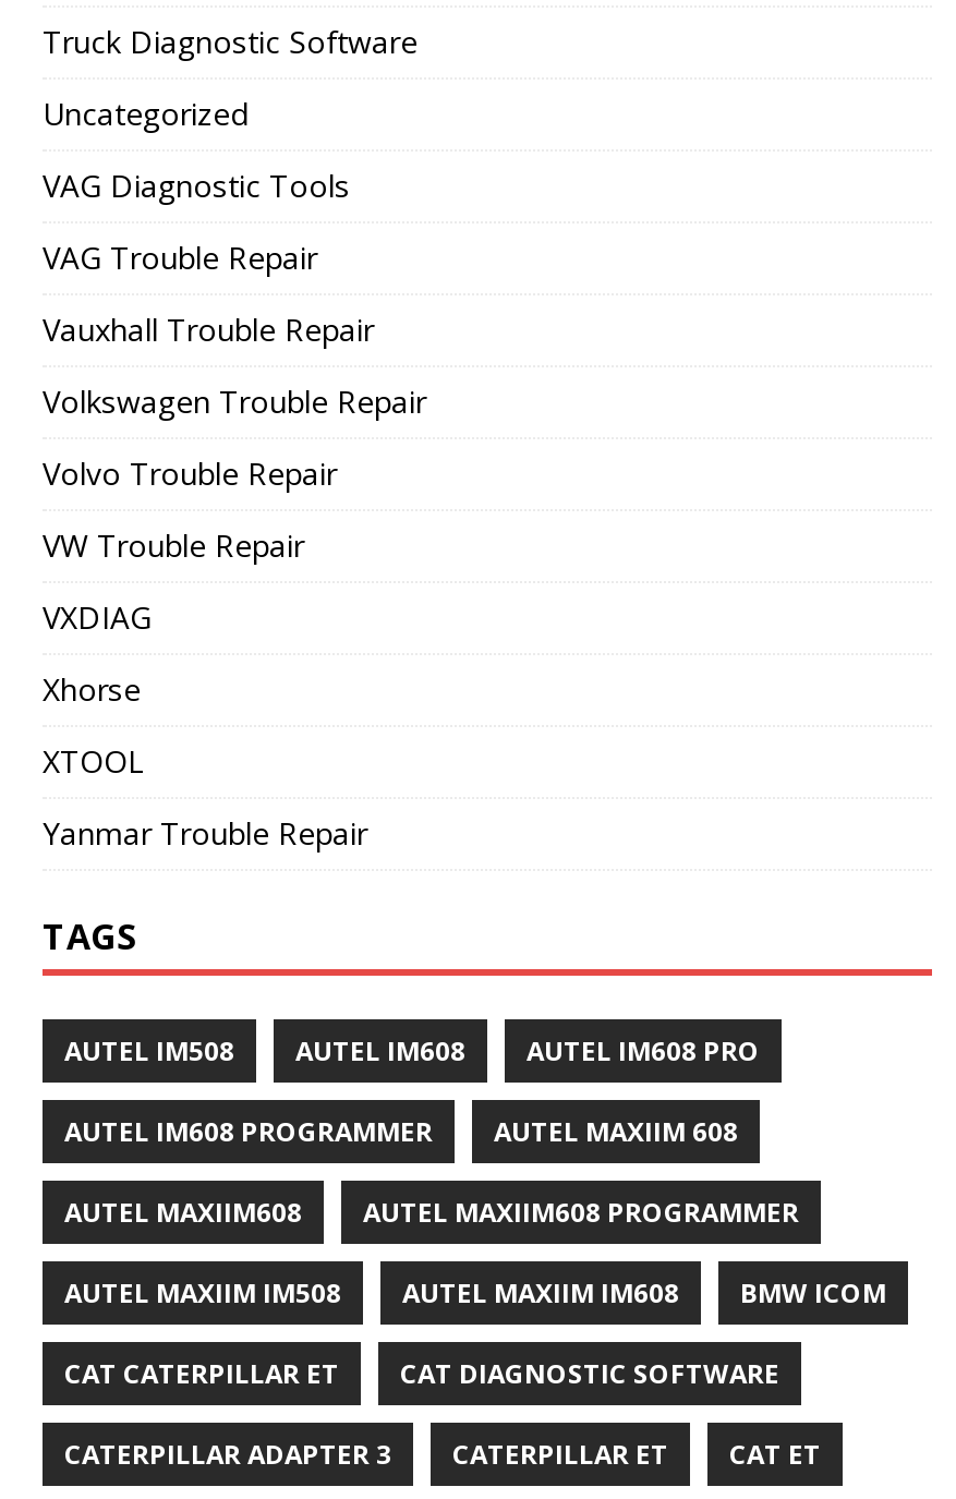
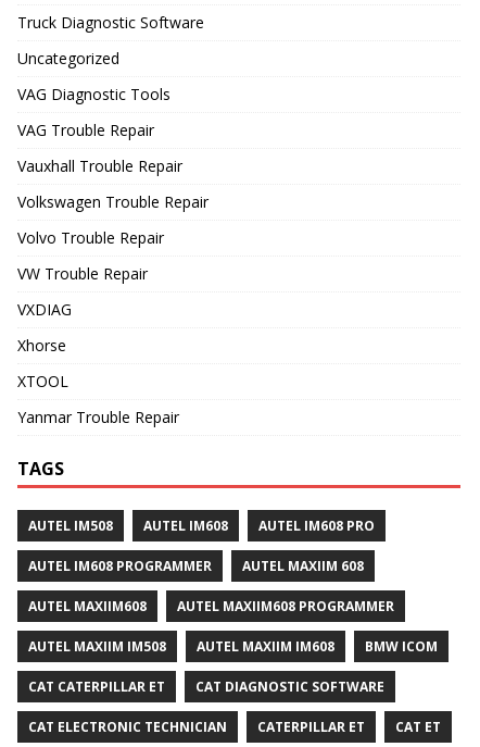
- CATERPILLAR ADAPTER 3
+ CAT ELECTRONIC TECHNICIAN
